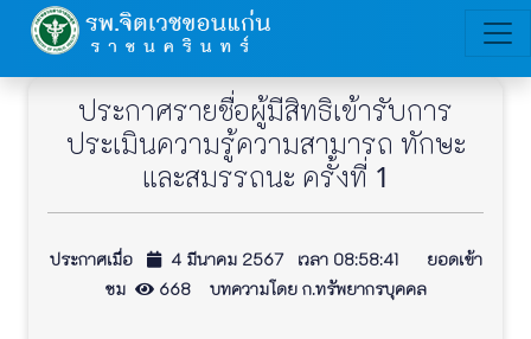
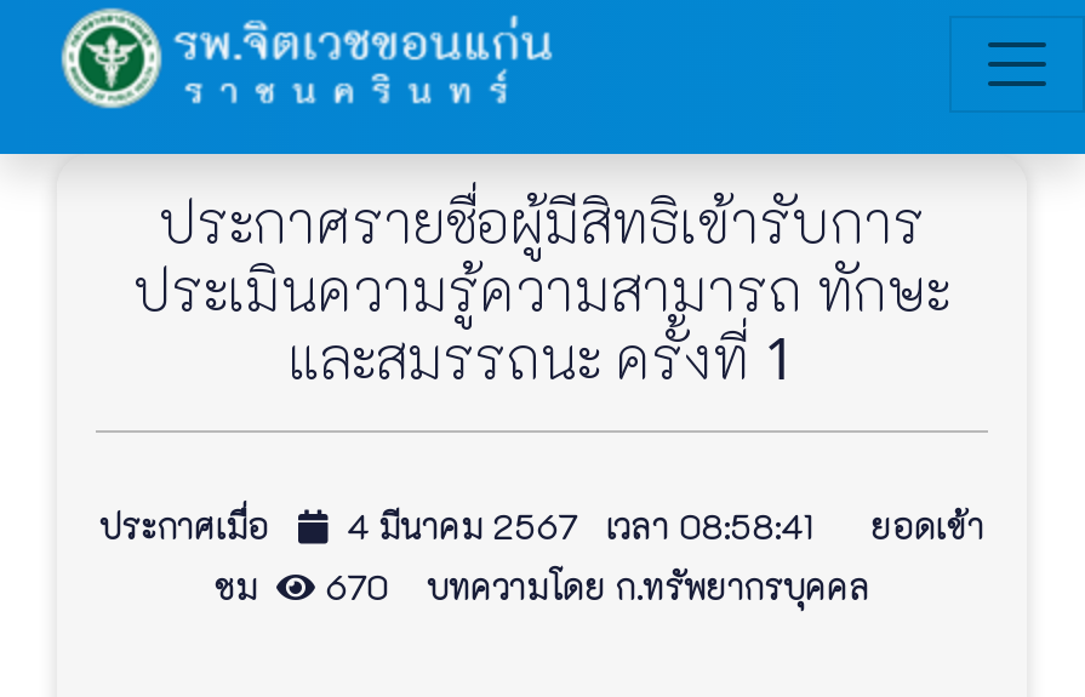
- 668 บทความโดย ก.ทรัพยากรบุคคล
+ 670 บทความโดย ก.ทรัพยากรบุคคล
